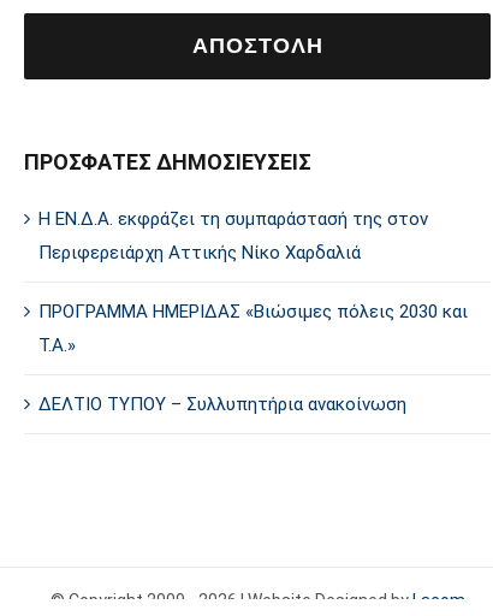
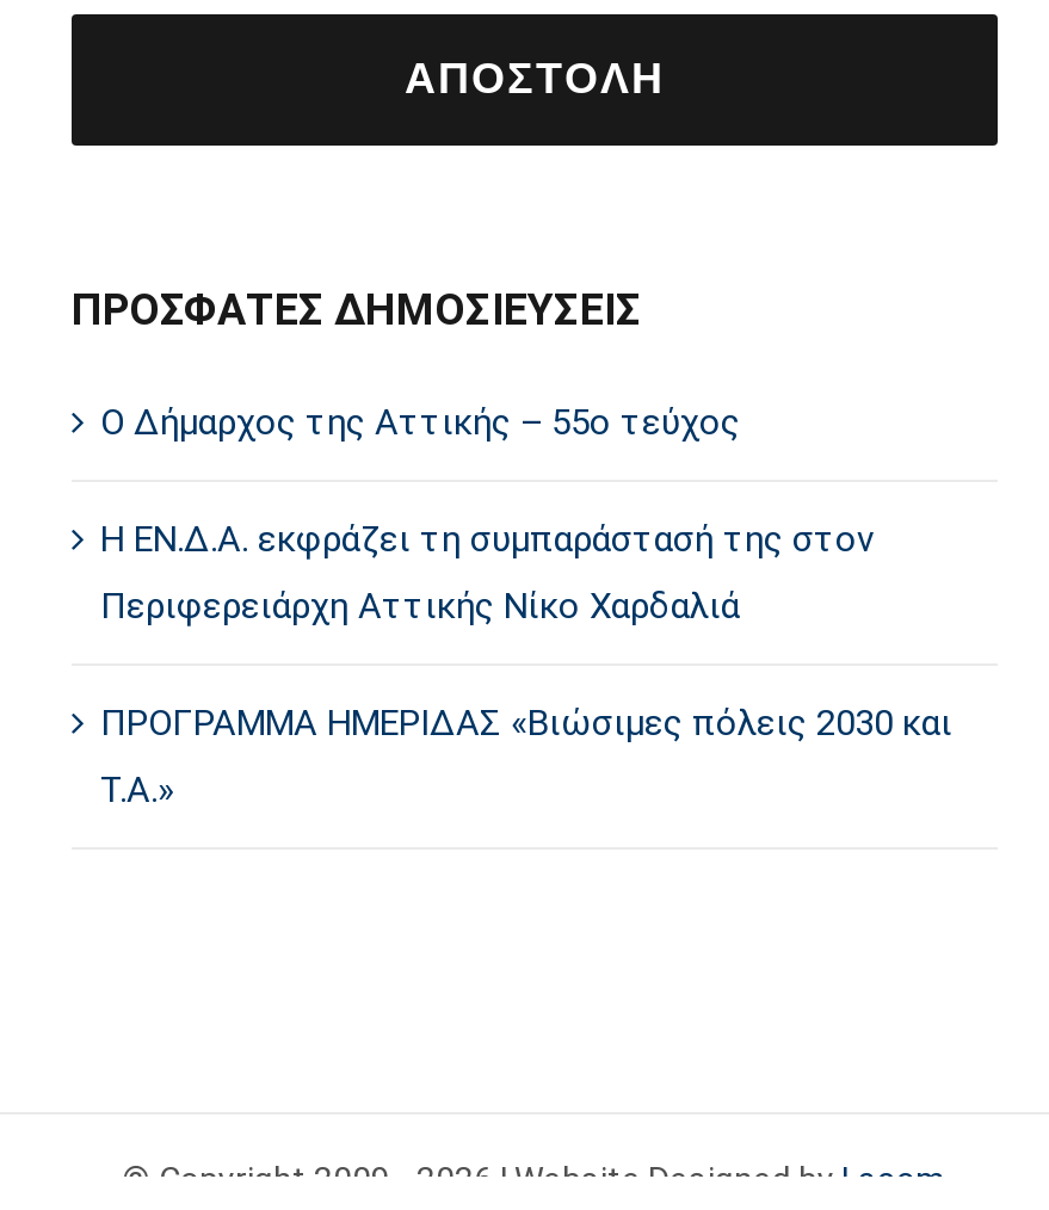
+ Ο Δήμαρχος της Αττικής – 55ο τεύχος

moved down: Η ΕΝ.Δ.Α. εκφράζει τη συμπαράστασή της στον | Περιφερειάρχη Αττικής Νίκο Χαρδαλιά | ΠΡΟΓΡΑΜΜΑ ΗΜΕΡΙΔΑΣ «Βιώσιμες πόλεις 2030 και | Τ.Α.»

- ΔΕΛΤΙΟ ΤΥΠΟΥ – Συλλυπητήρια ανακοίνωση
